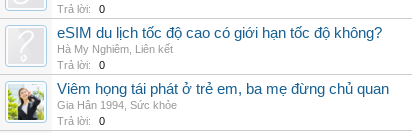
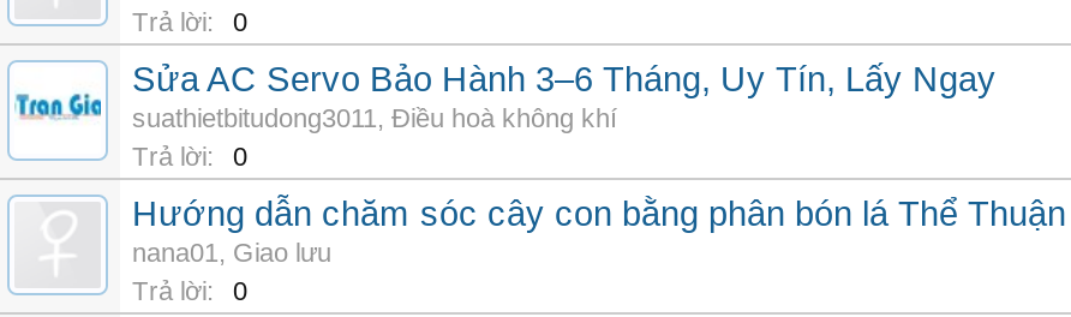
+ [image]

- eSIM du lịch tốc độ cao có giới hạn tốc độ không?
- Hà My Nghiêm, Liên kết
+ Sửa AC Servo Bảo Hành 3–6 Tháng, Uy Tín, Lấy Ngay
+ suathietbitudong3011, Điều hoà không khí

- [image]

- Viêm họng tái phát ở trẻ em, ba mẹ đừng chủ quan
- Gia Hân 1994, Sức khỏe
+ Hướng dẫn chăm sóc cây con bằng phân bón lá Thể Thuận
+ nana01, Giao lưu
